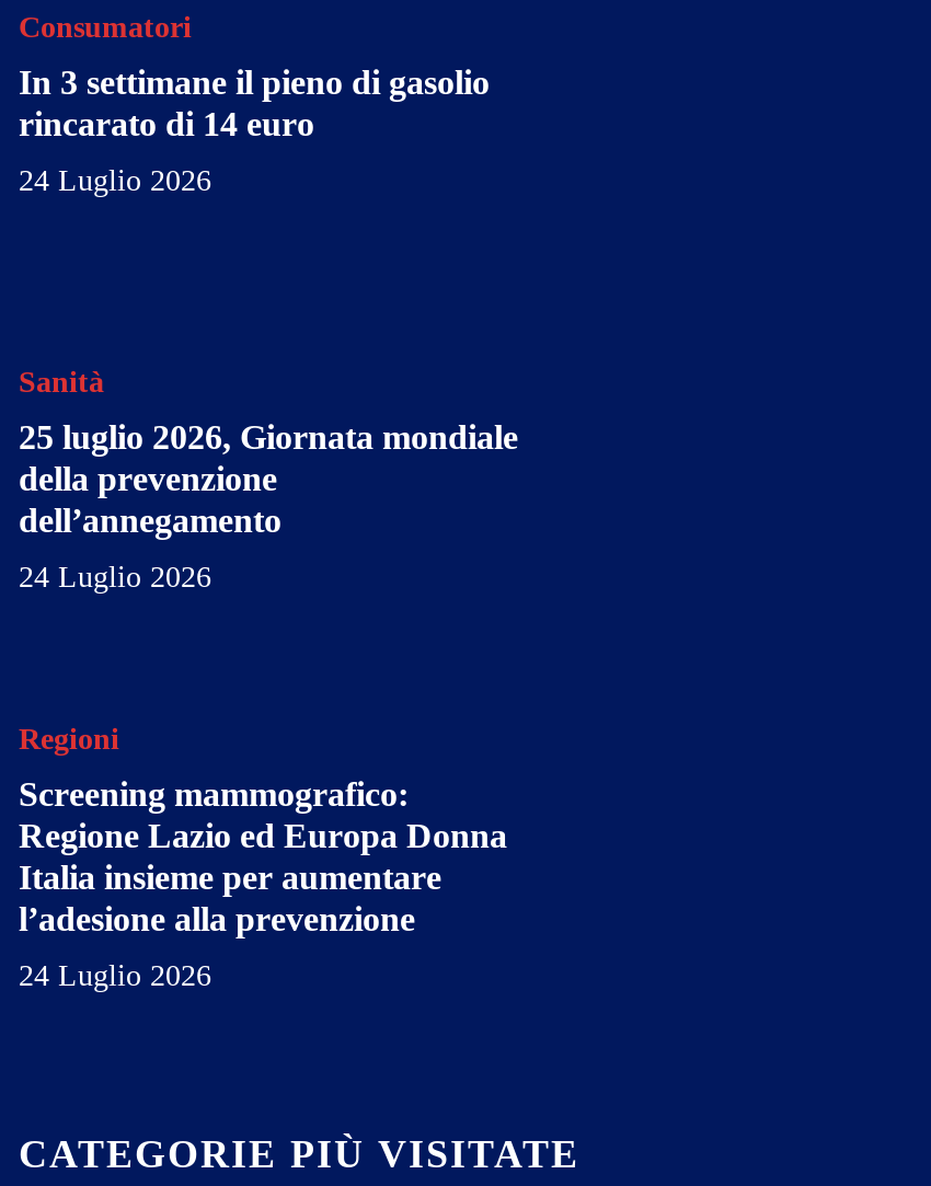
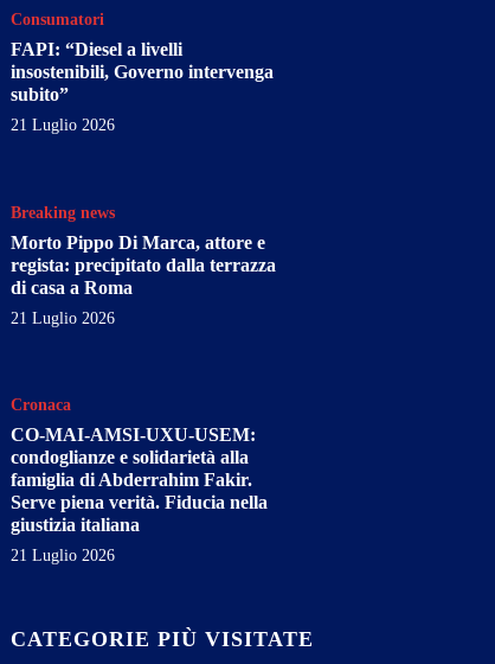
- In 3 settimane il pieno di gasolio
- rincarato di 14 euro
+ FAPI: “Diesel a livelli
+ insostenibili, Governo intervenga
+ subito”

- 24 Luglio 2026
+ 21 Luglio 2026

- Sanità
+ Breaking news

- 25 luglio 2026, Giornata mondiale
- della prevenzione
- dell’annegamento
+ Morto Pippo Di Marca, attore e
+ regista: precipitato dalla terrazza
+ di casa a Roma

- 24 Luglio 2026
+ 21 Luglio 2026

- Regioni
+ Cronaca

- Screening mammografico:
- Regione Lazio ed Europa Donna
- Italia insieme per aumentare
- l’adesione alla prevenzione
+ CO-MAI-AMSI-UXU-USEM:
+ condoglianze e solidarietà alla
+ famiglia di Abderrahim Fakir.
+ Serve piena verità. Fiducia nella
+ giustizia italiana

- 24 Luglio 2026
+ 21 Luglio 2026
